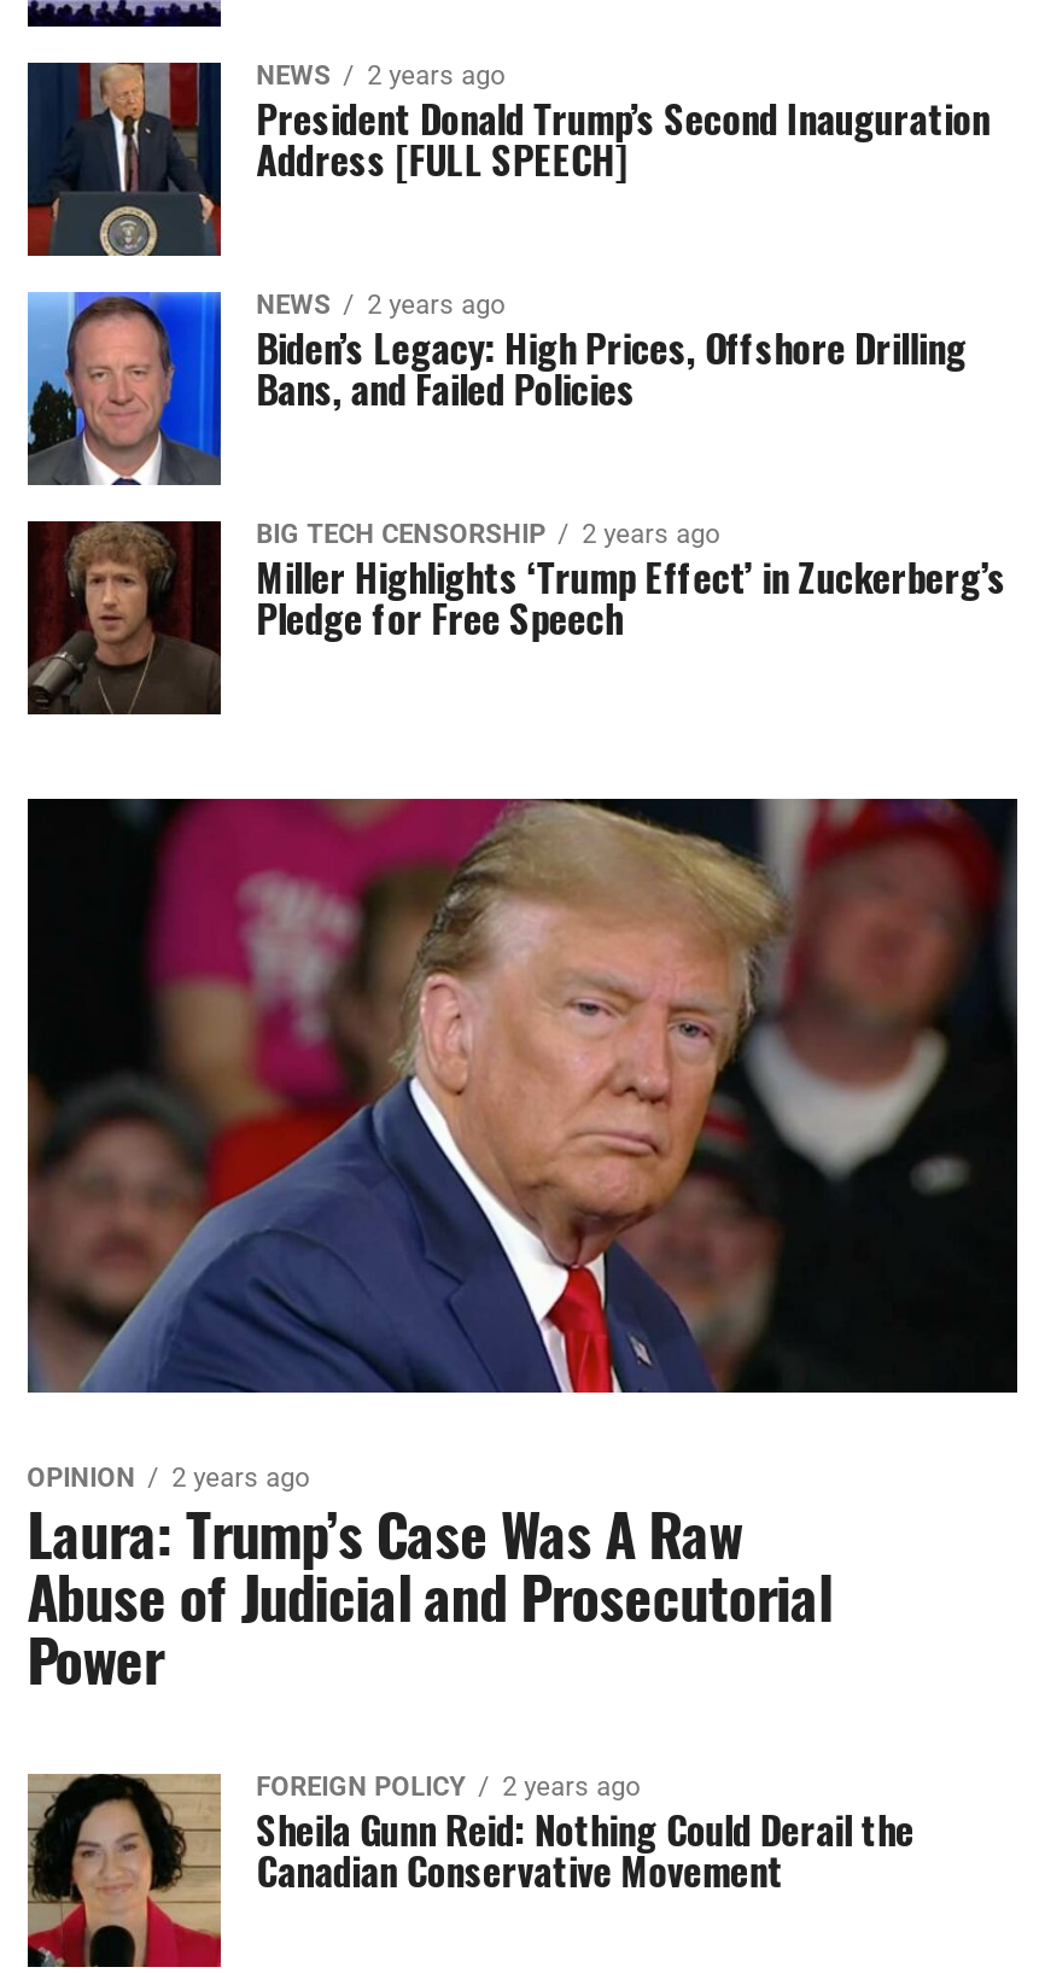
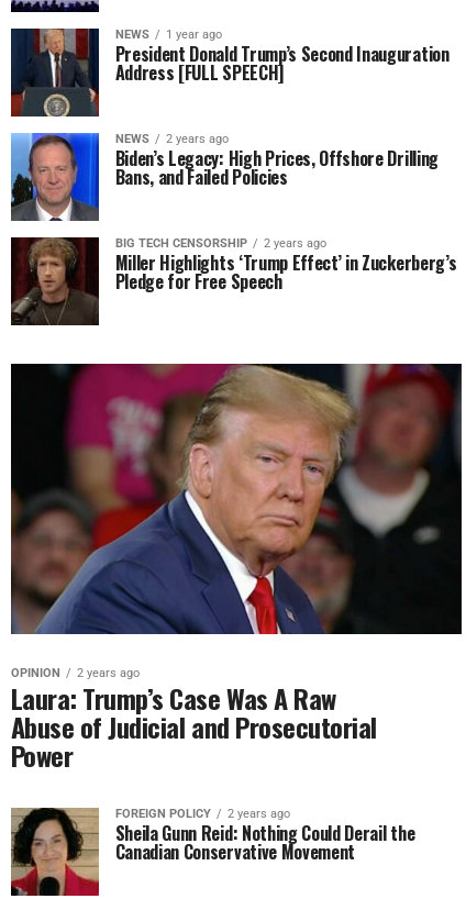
- NEWS 2 years ago
+ NEWS 1 year ago
